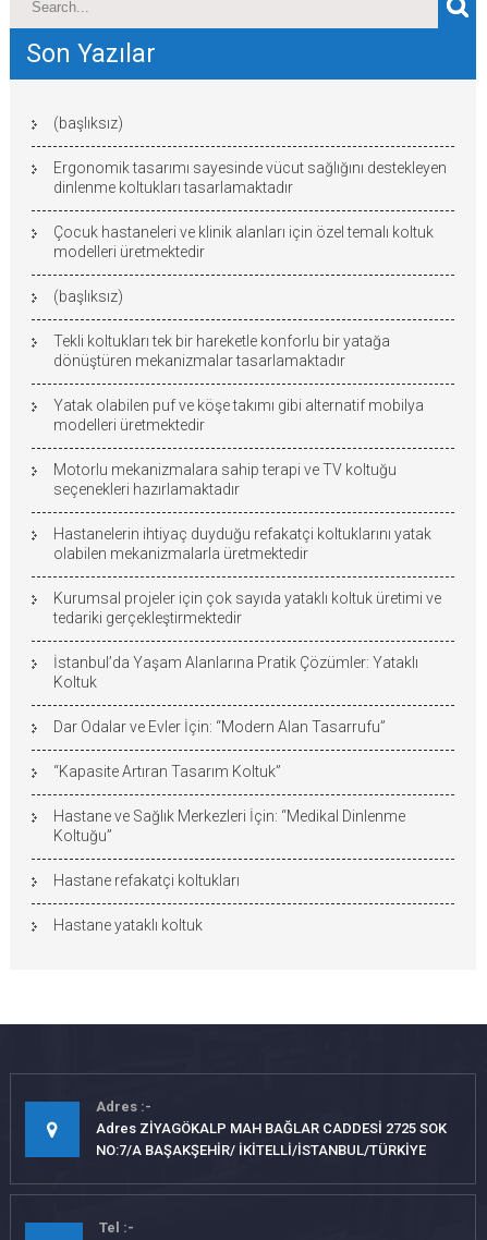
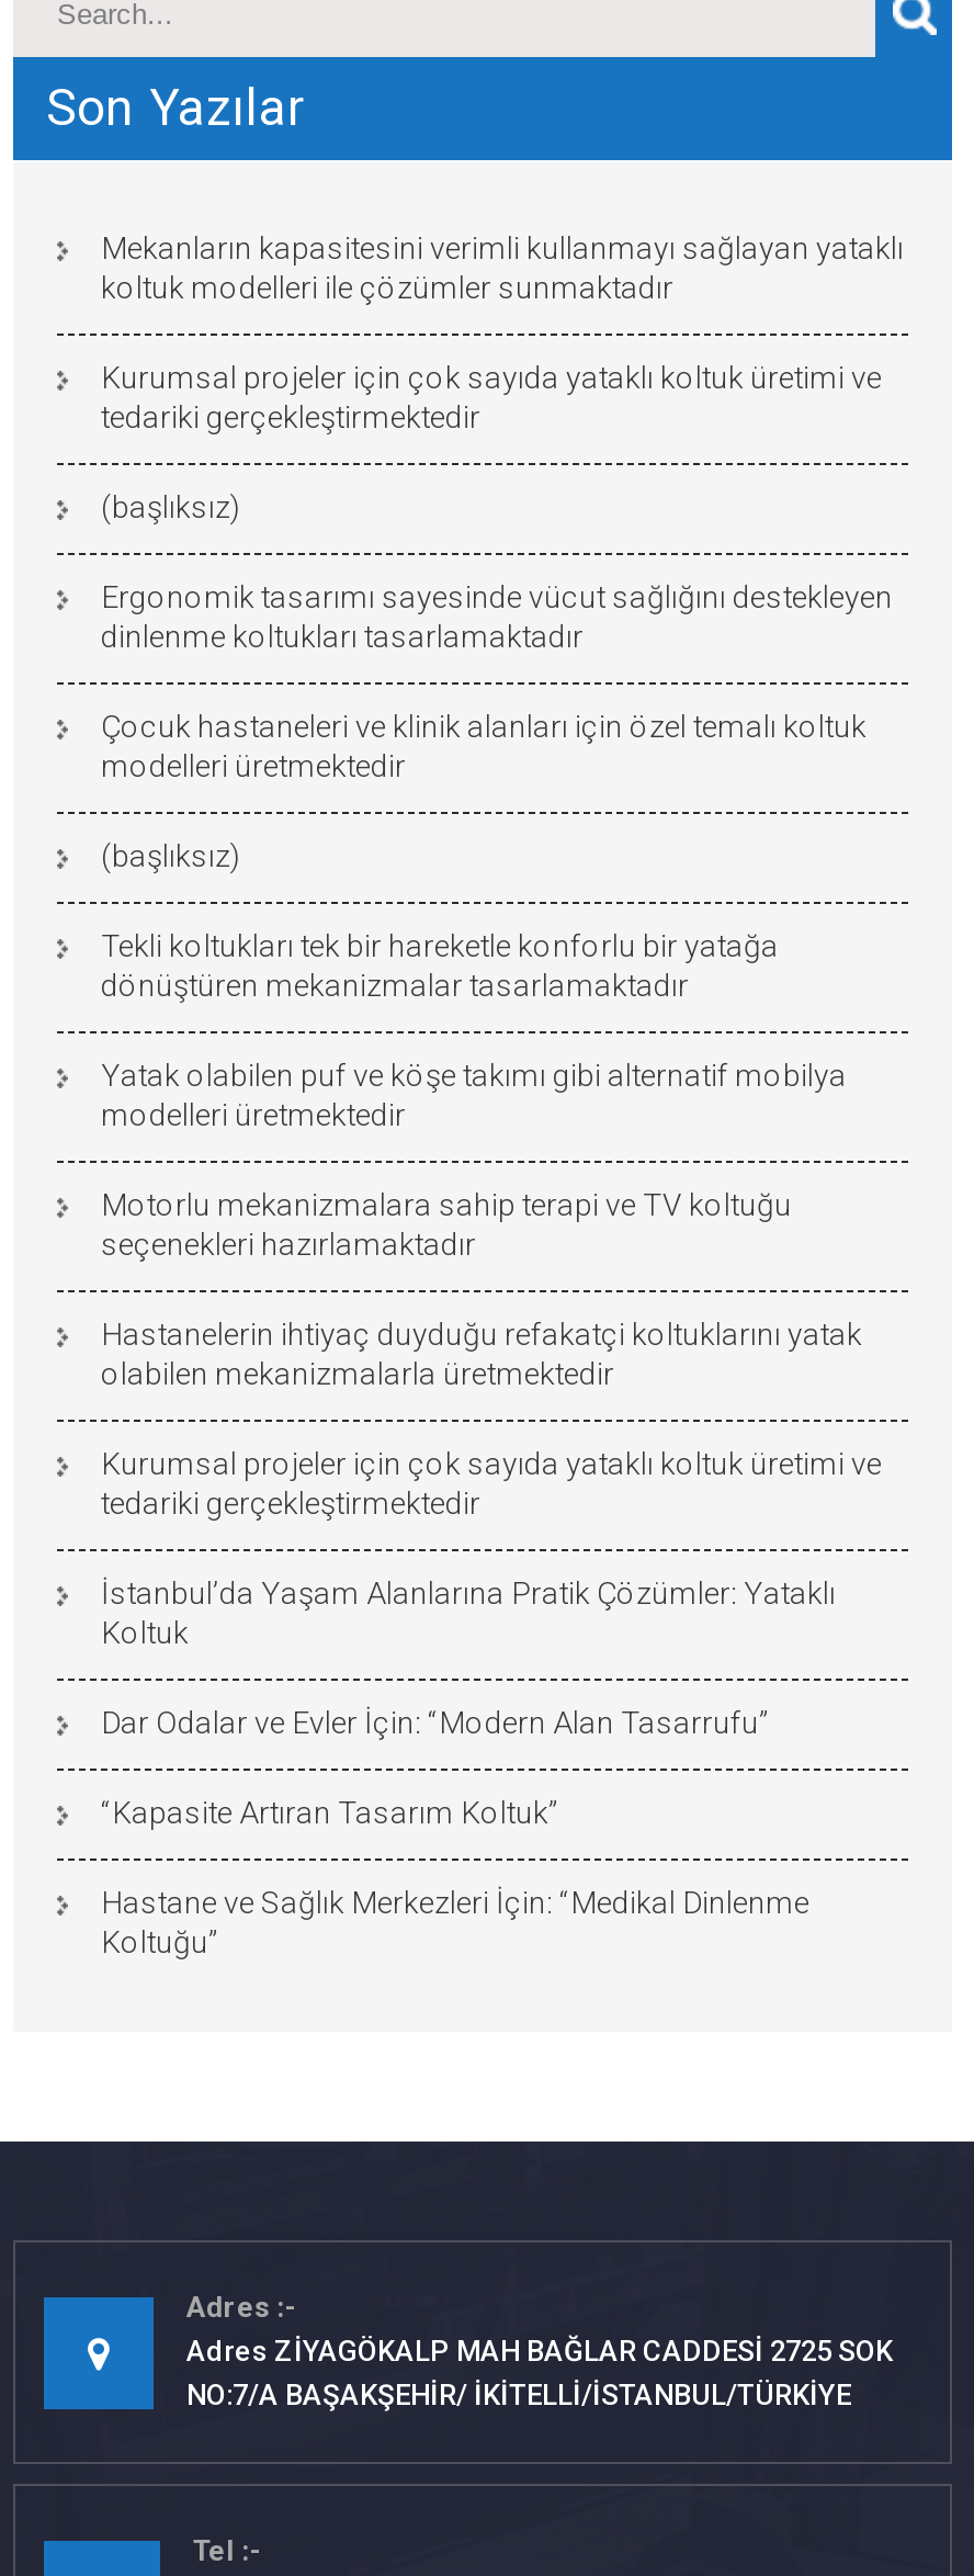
+ Mekanların kapasitesini verimli kullanmayı sağlayan yataklı
+ koltuk modelleri ile çözümler sunmaktadır
+ Kurumsal projeler için çok sayıda yataklı koltuk üretimi ve
+ tedariki gerçekleştirmektedir

moved down: (başlıksız) | Ergonomik tasarımı sayesinde vücut sağlığını destekleyen | dinlenme koltukları tasarlamaktadır | ... | Hastane ve Sağlık Merkezleri İçin: “Medikal Dinlenme | Koltuğu”

- Hastane refakatçi koltukları
- Hastane yataklı koltuk
